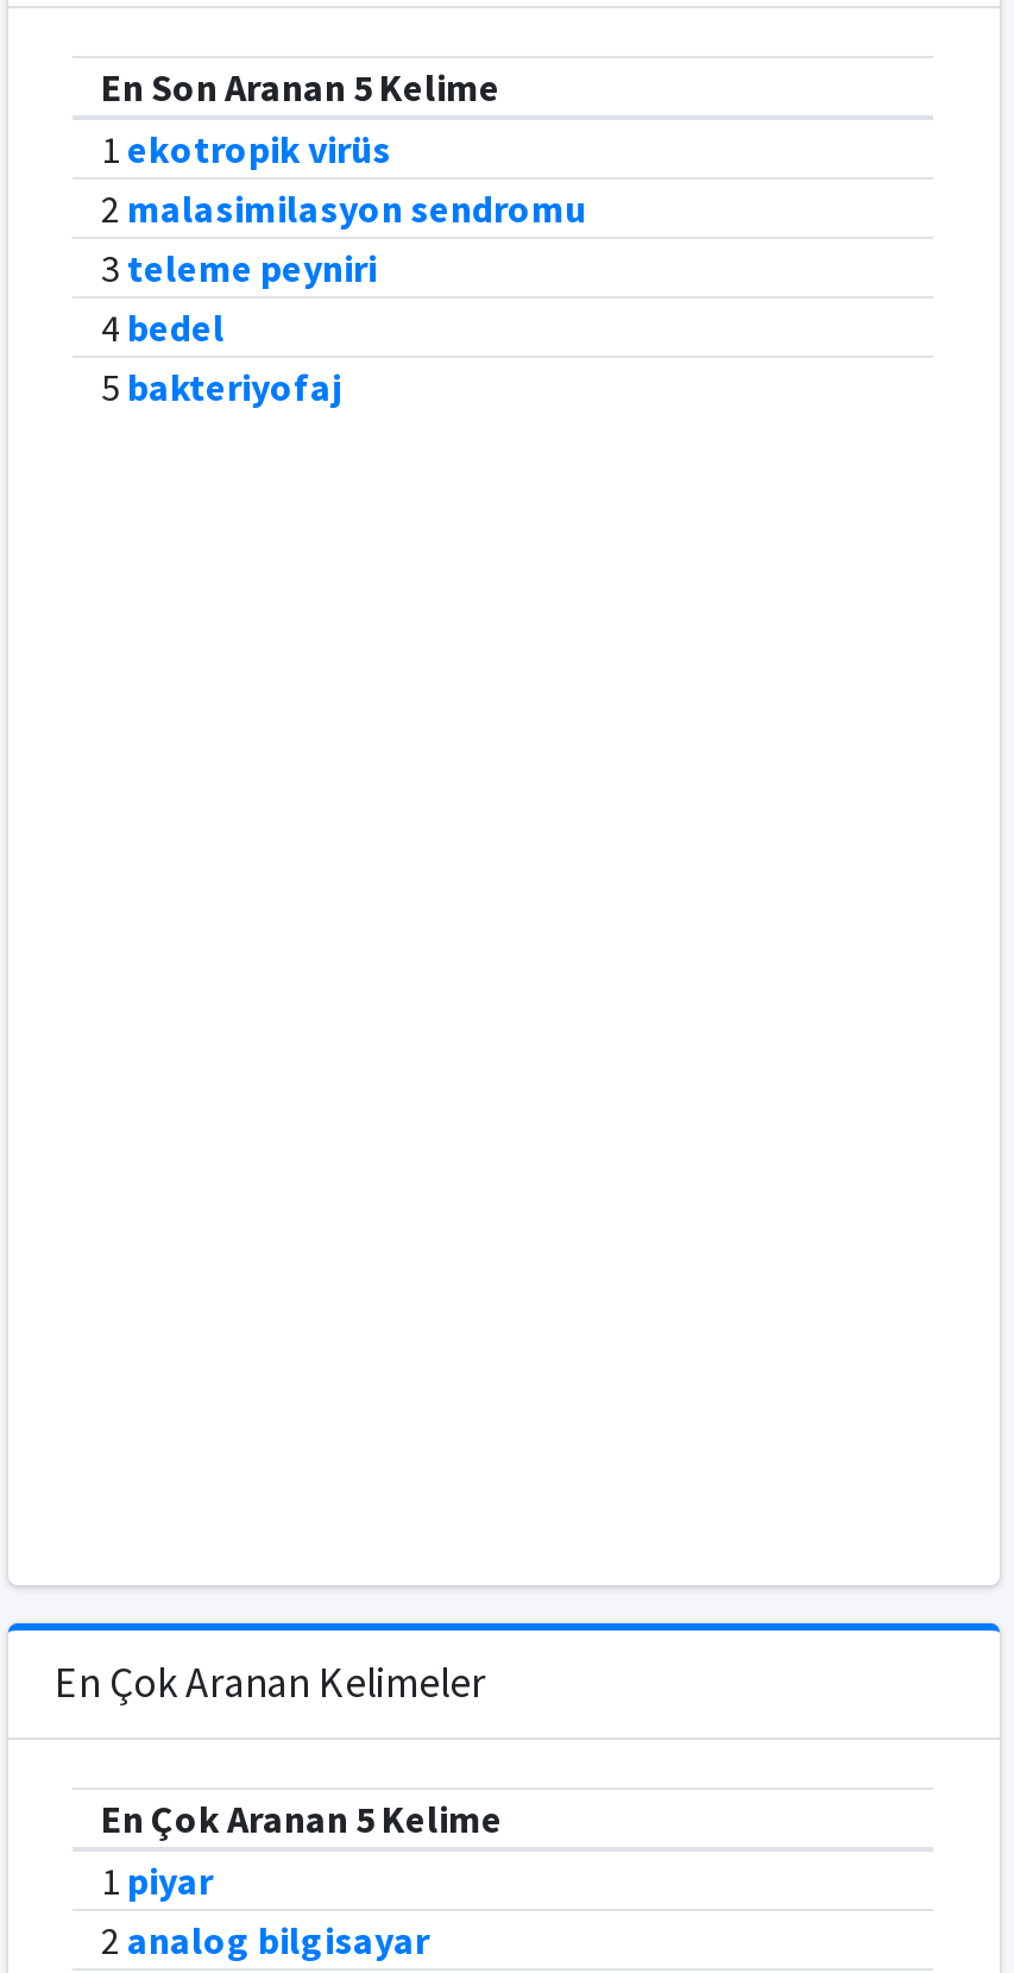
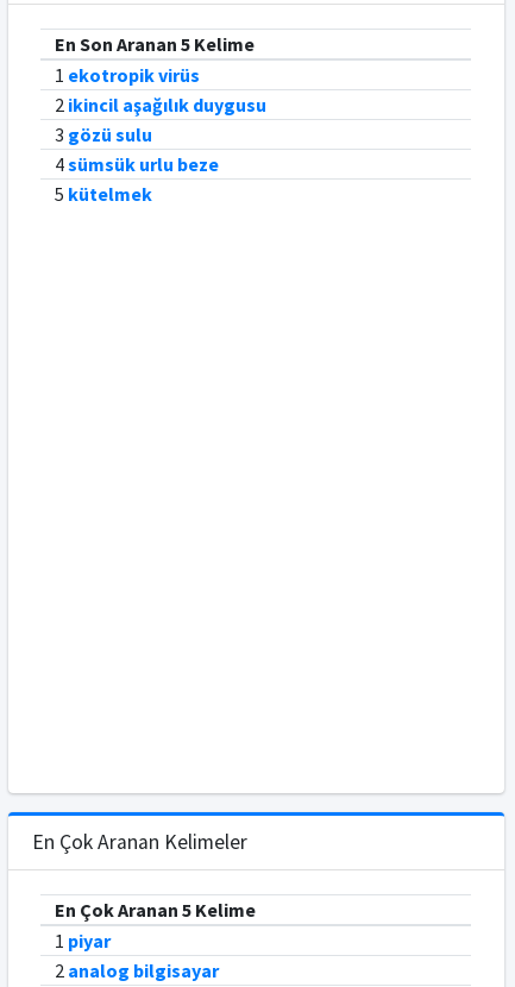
- 2 malasimilasyon sendromu
- 3 teleme peyniri
- 4 bedel
- 5 bakteriyofaj
+ 2 ikincil aşağılık duygusu
+ 3 gözü sulu
+ 4 sümsük urlu beze
+ 5 kütelmek
